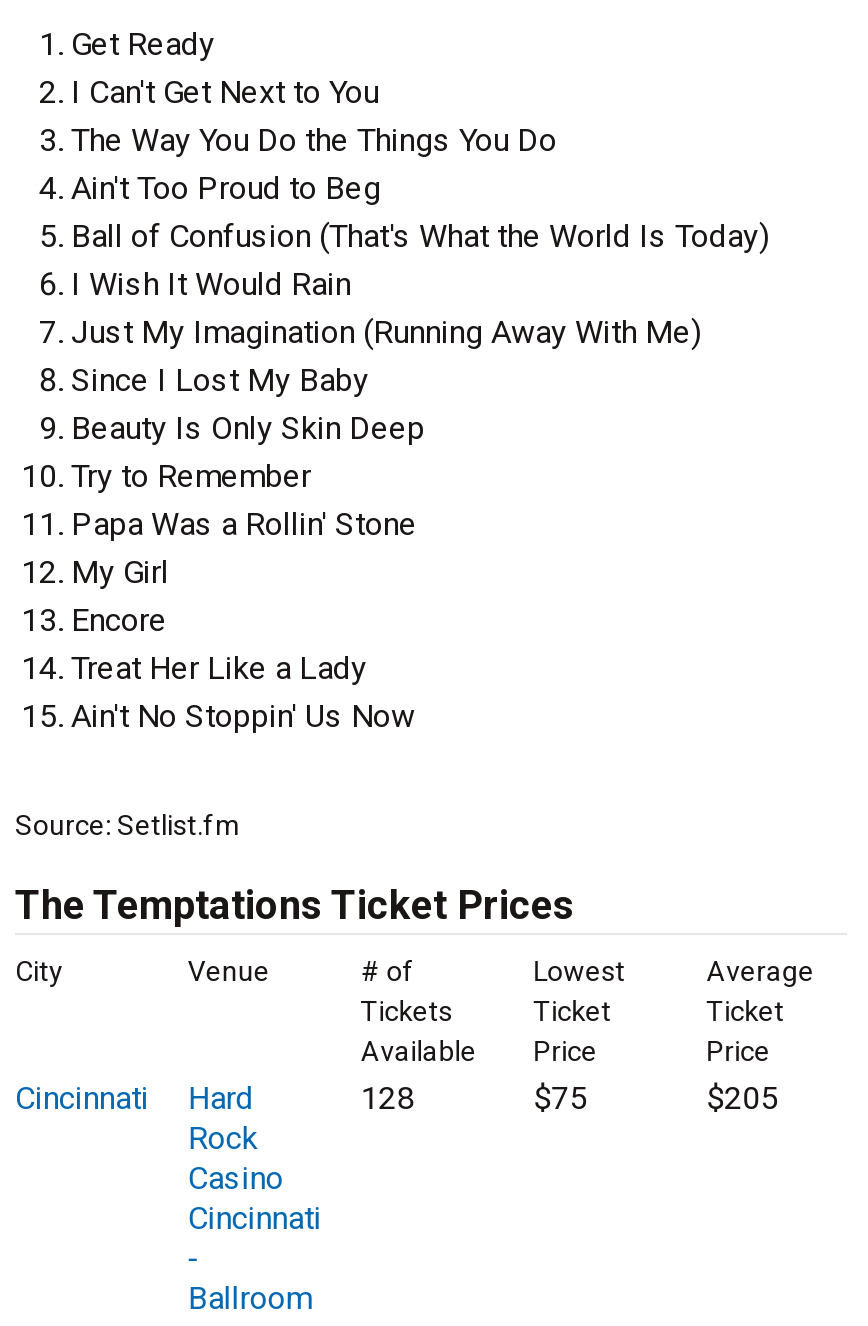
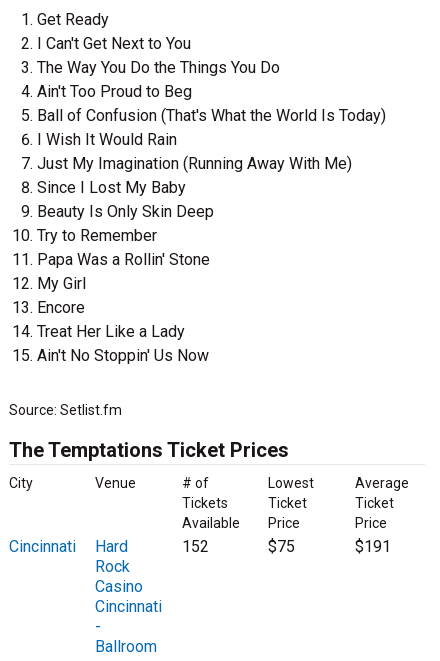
- 128
+ 152

- $205
+ $191
